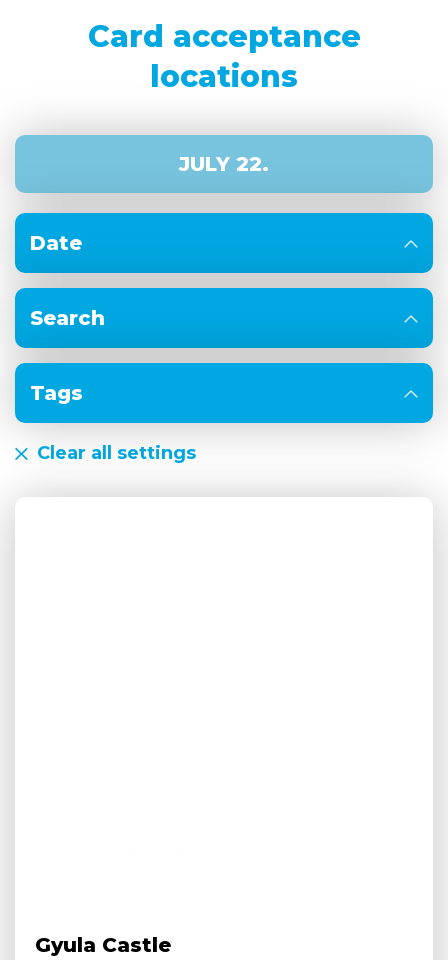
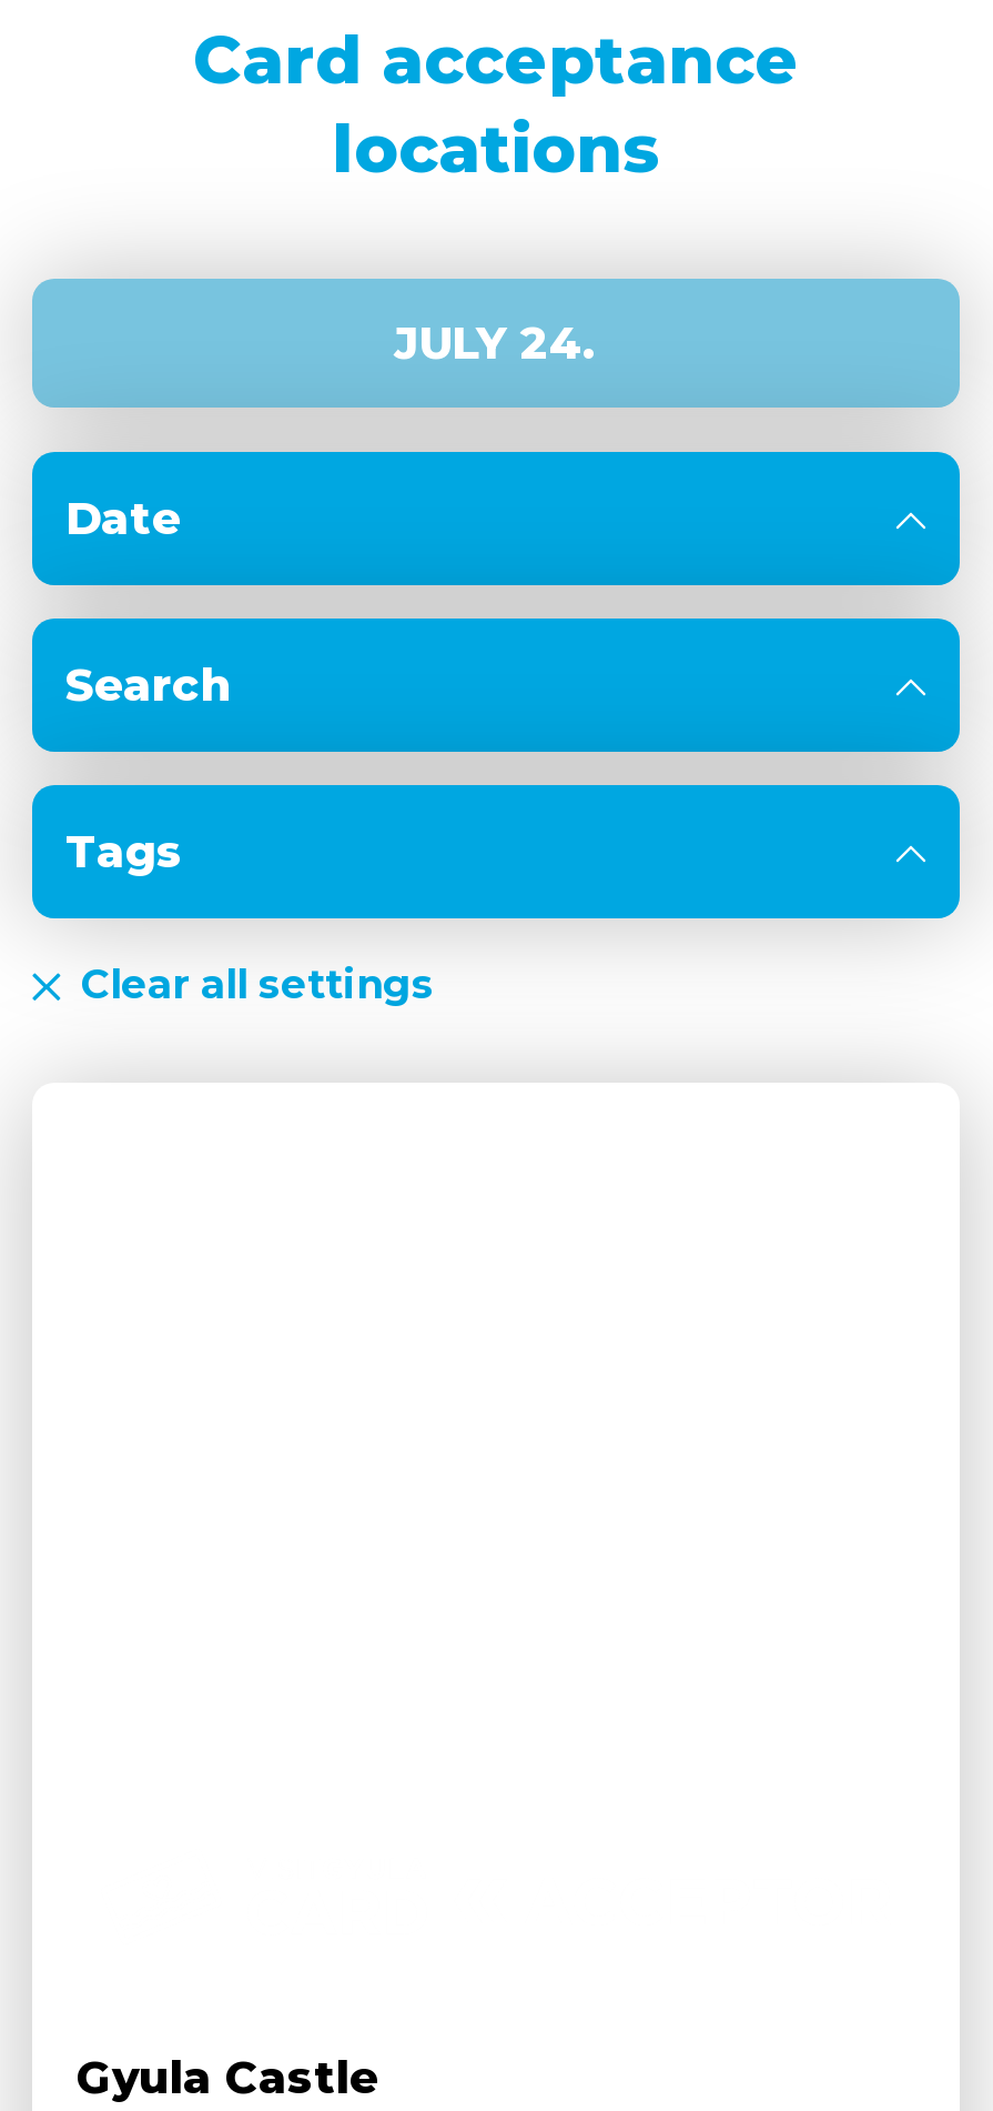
- JULY 22.
+ JULY 24.
